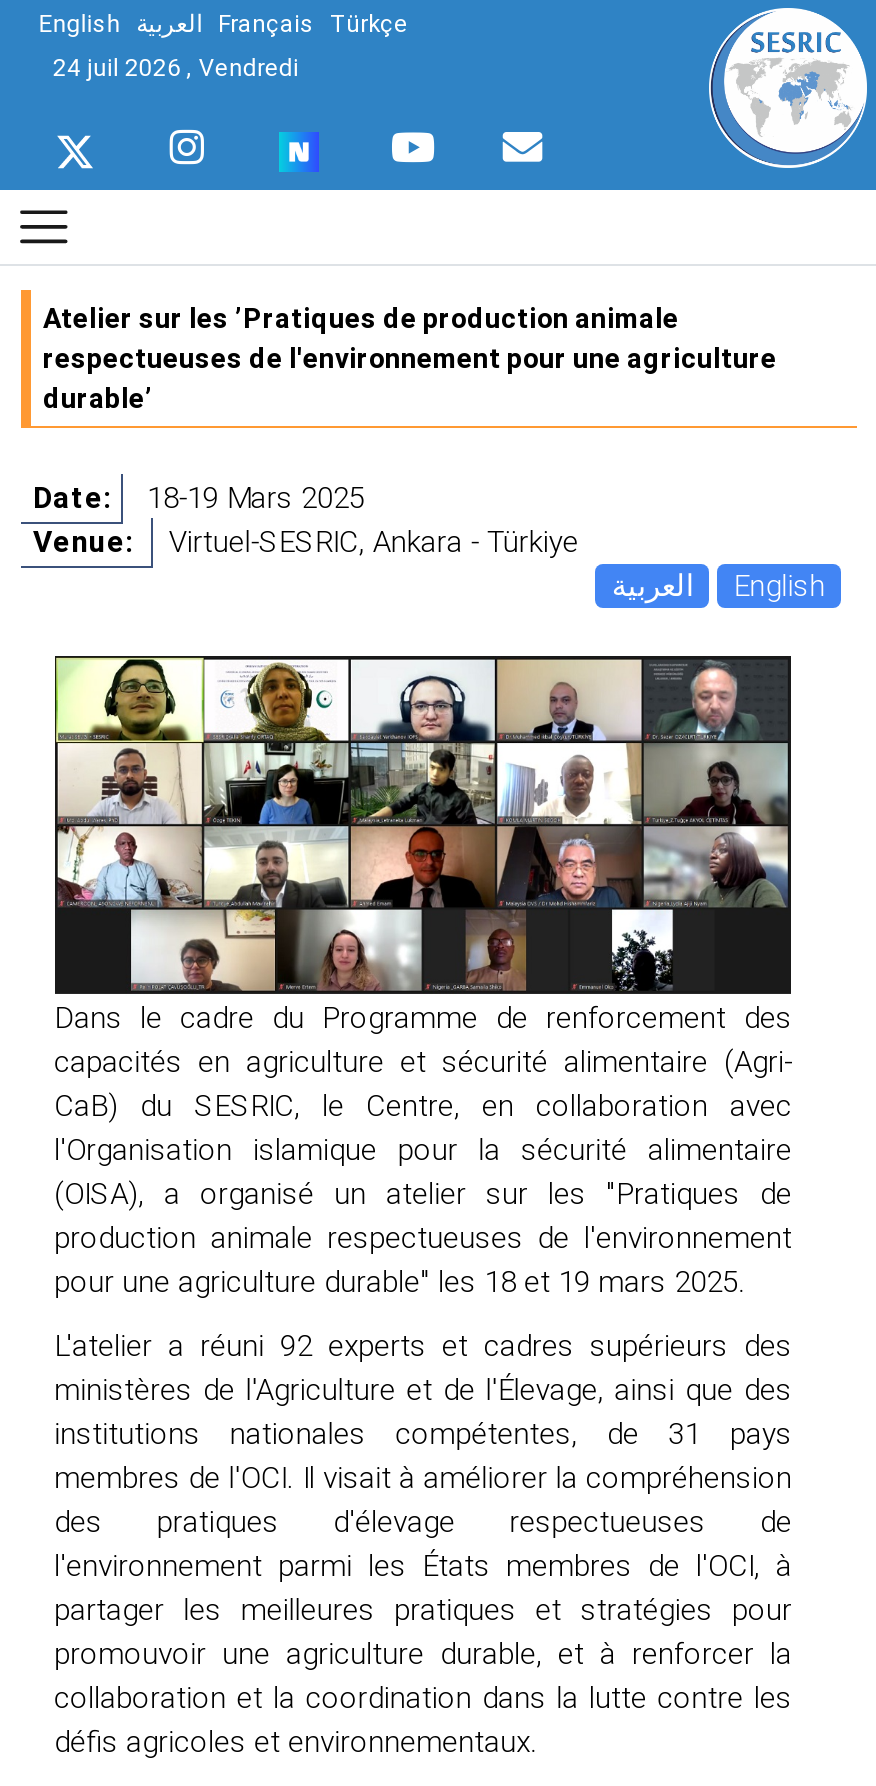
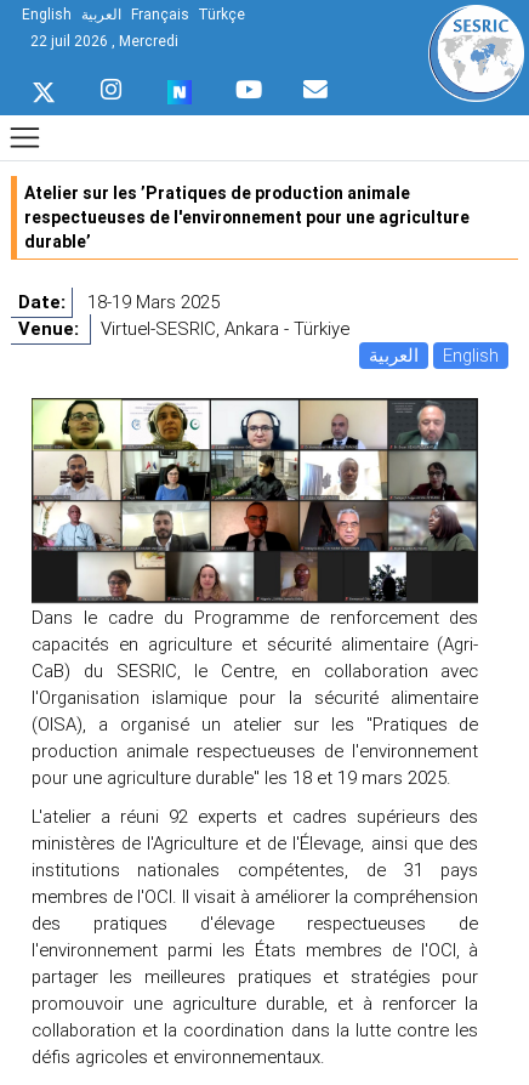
- 24 juil 2026 , Vendredi
+ 22 juil 2026 , Mercredi
